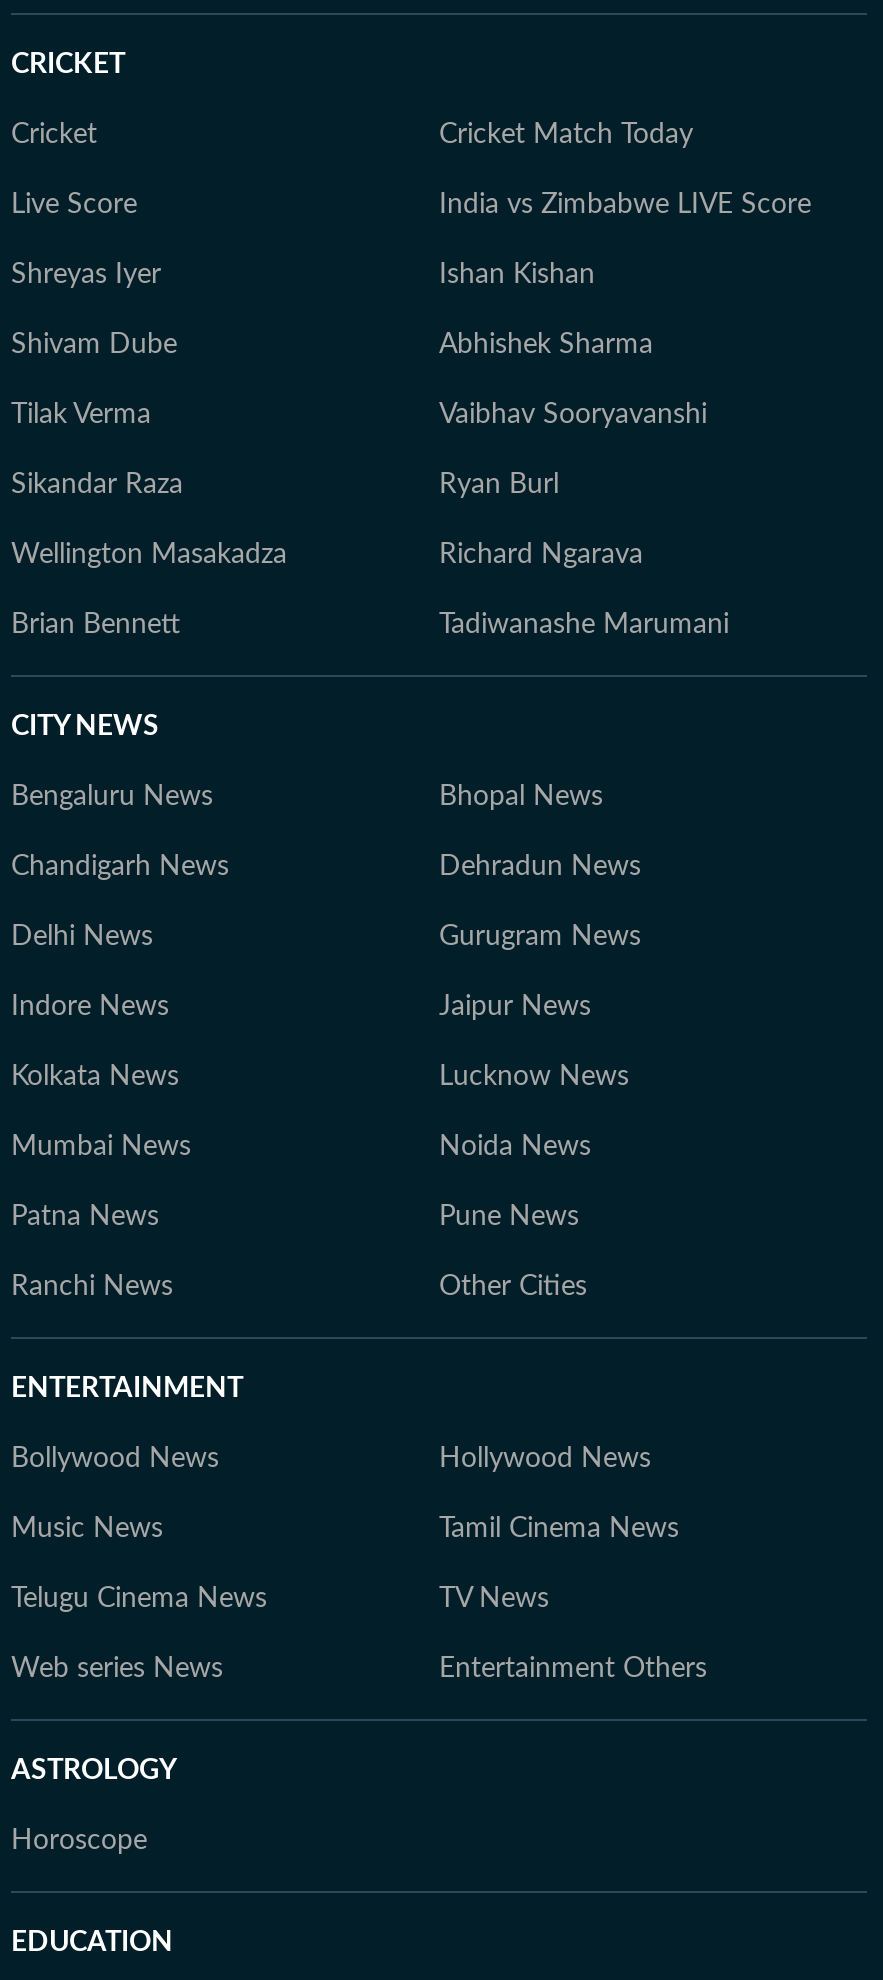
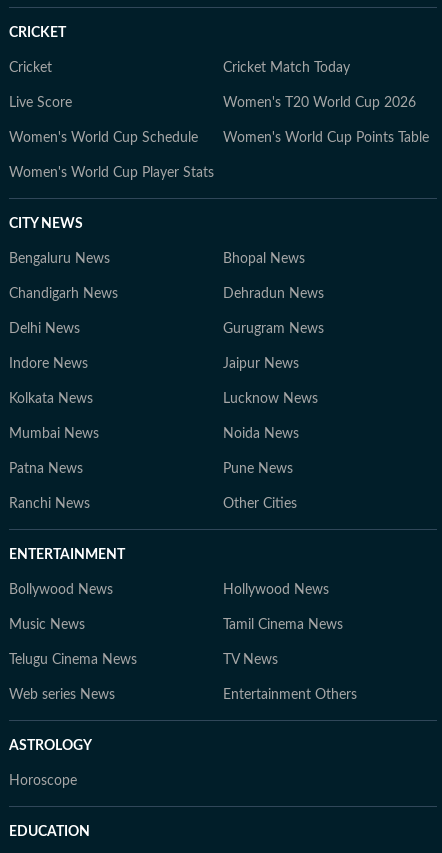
- India vs Zimbabwe LIVE Score
- Shreyas Iyer
- Ishan Kishan
- Shivam Dube
- Abhishek Sharma
- Tilak Verma
- Vaibhav Sooryavanshi
- Sikandar Raza
- Ryan Burl
- Wellington Masakadza
- Richard Ngarava
- Brian Bennett
- Tadiwanashe Marumani
+ Women's T20 World Cup 2026
+ Women's World Cup Schedule
+ Women's World Cup Points Table
+ Women's World Cup Player Stats
